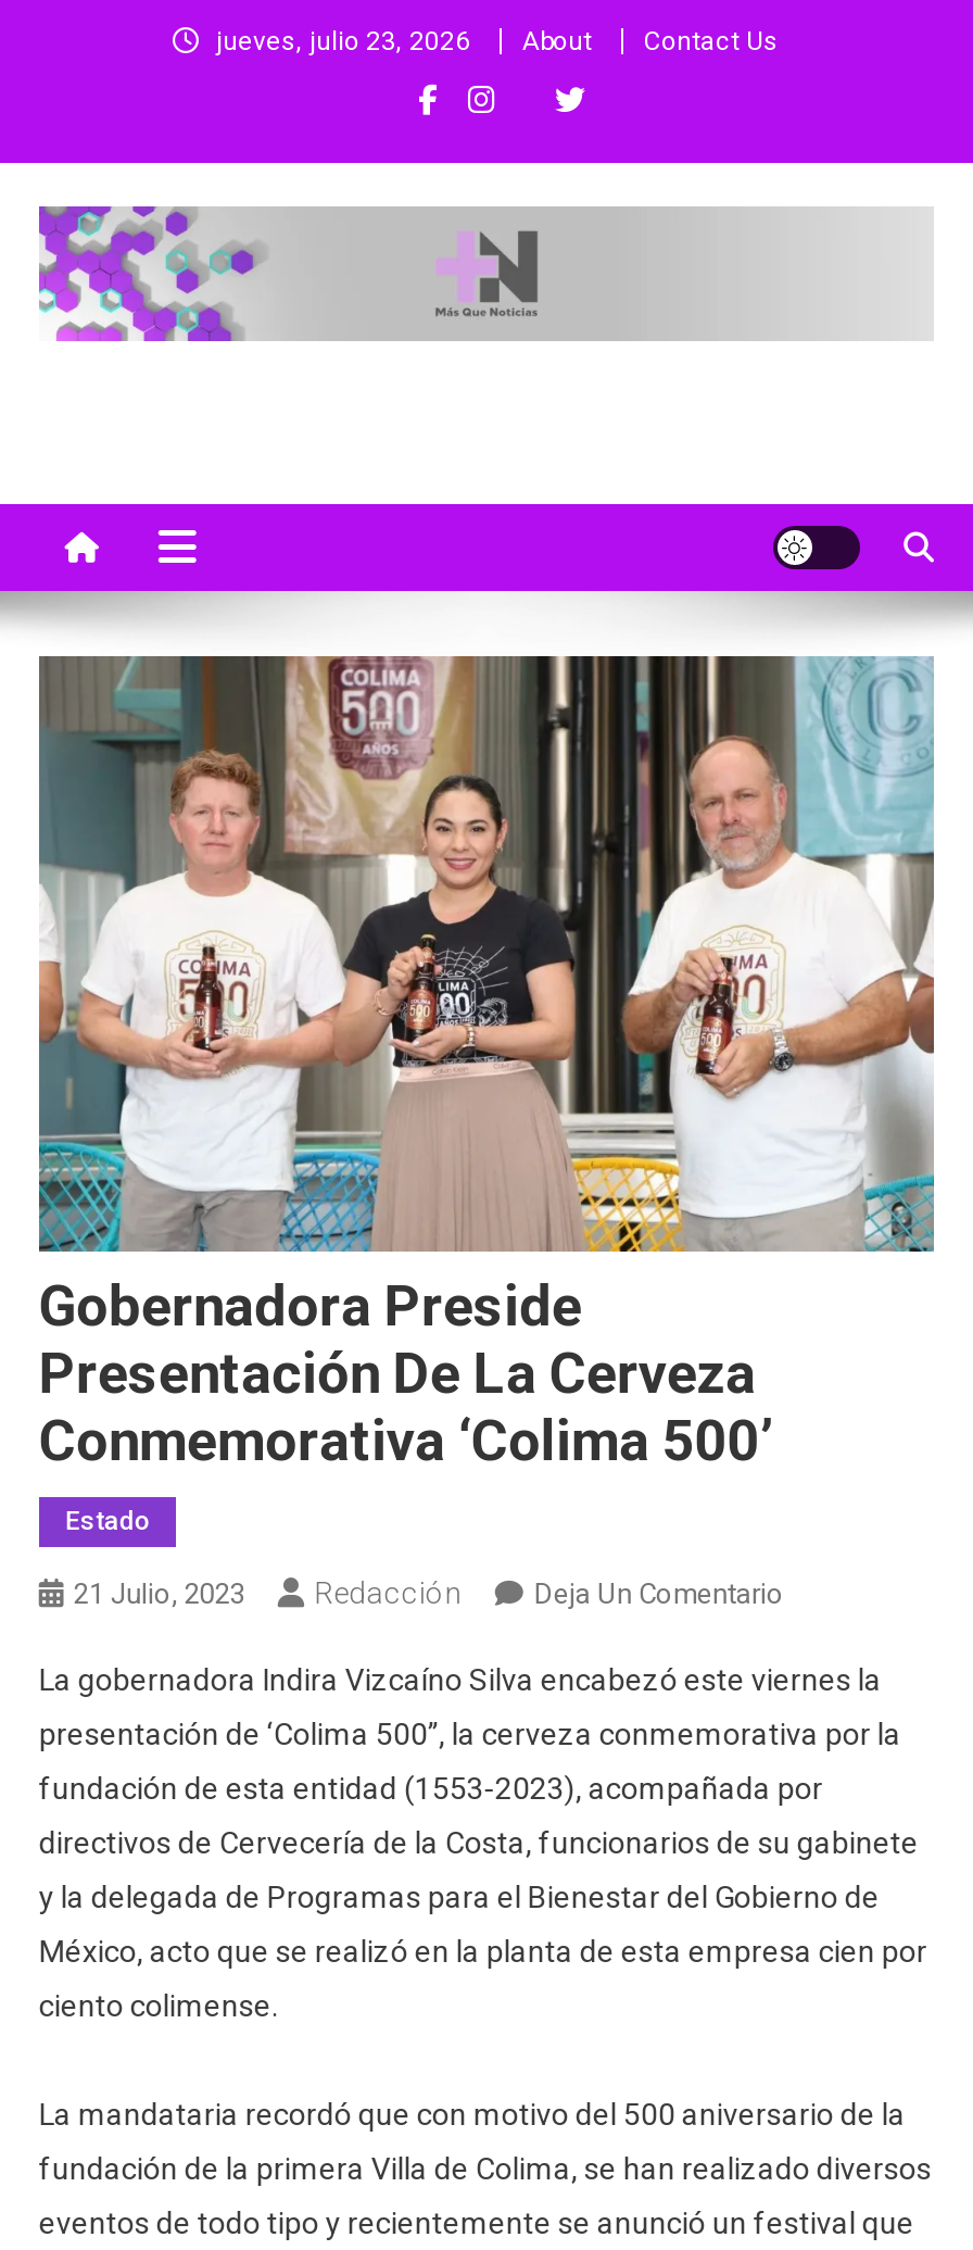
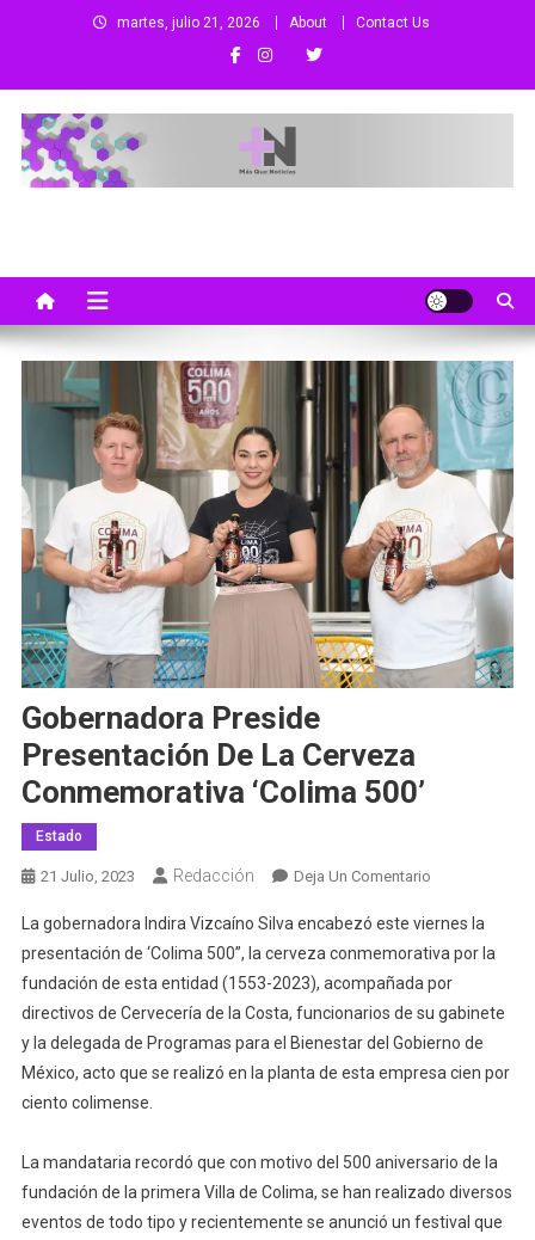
- jueves, julio 23, 2026 About Contact Us
+ martes, julio 21, 2026 About Contact Us
